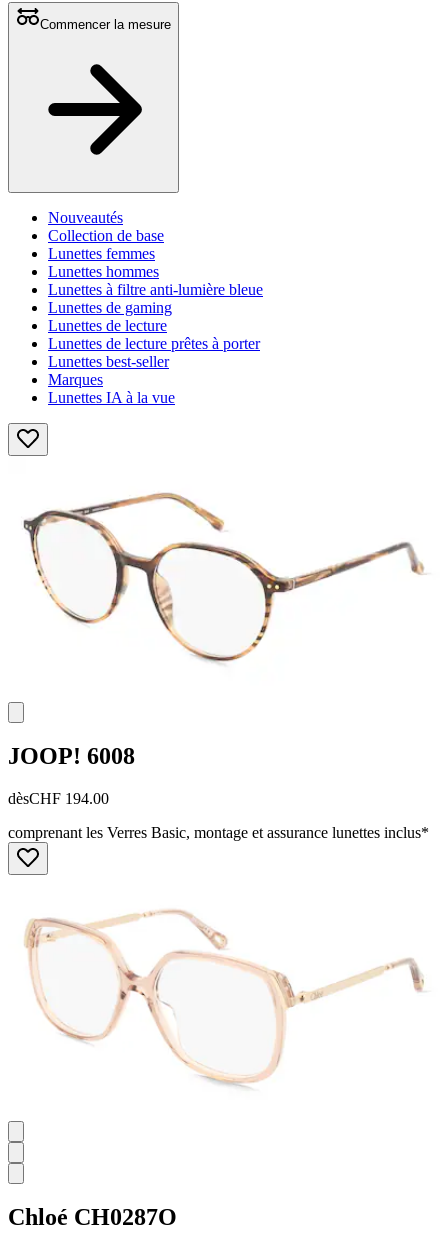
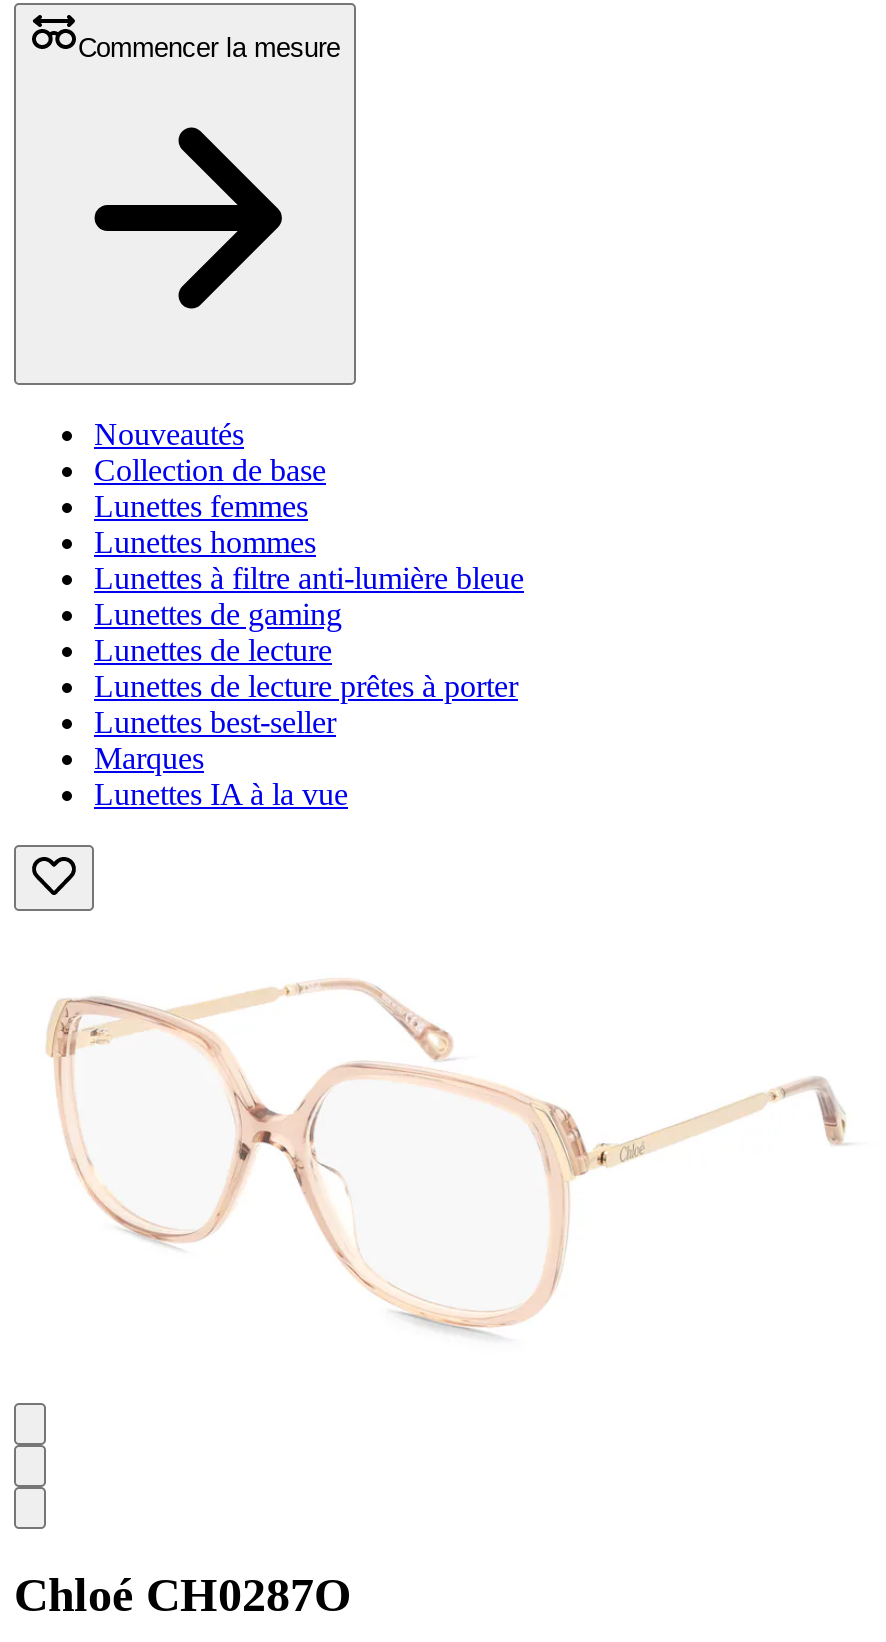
- [image]

- JOOP! 6008
- dèsCHF 194.00
- comprenant les Verres Basic, montage et assurance lunettes inclus*
